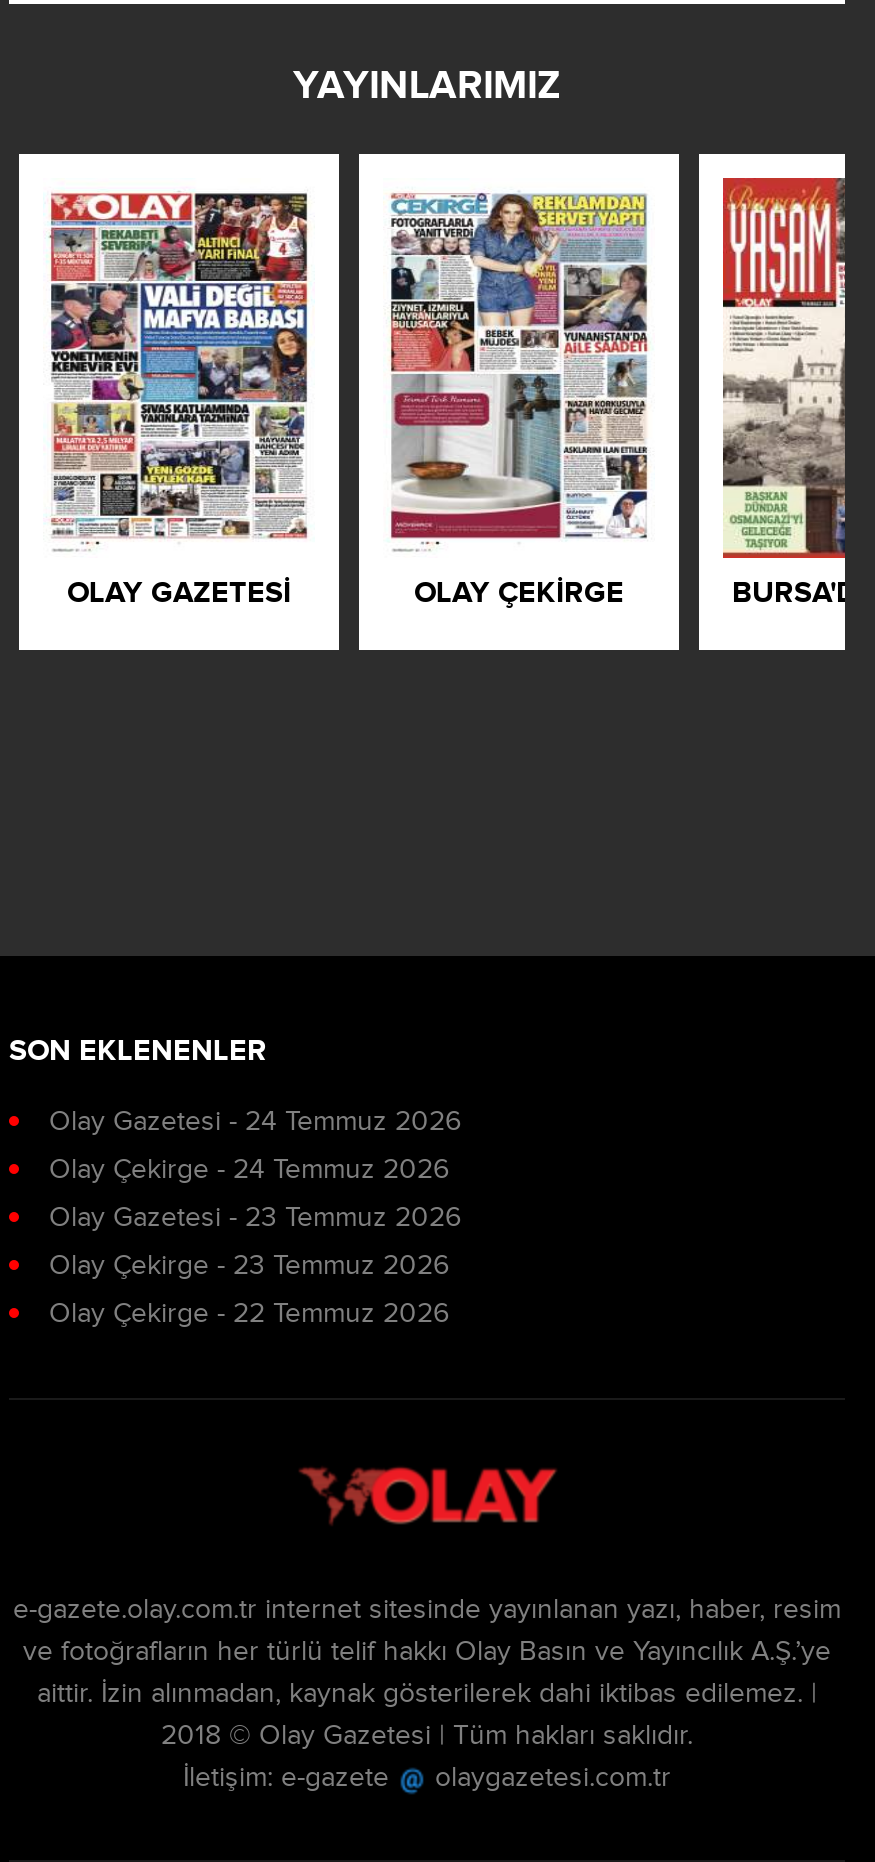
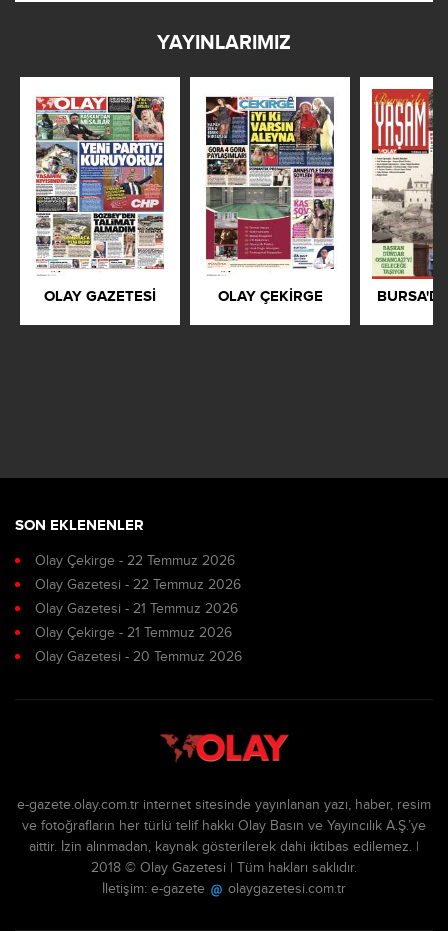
- [image]
+ [image]

- [image]
+ [image]

- Olay Gazetesi - 24 Temmuz 2026
- Olay Çekirge - 24 Temmuz 2026
- Olay Gazetesi - 23 Temmuz 2026
- Olay Çekirge - 23 Temmuz 2026

moved up: Olay Çekirge - 22 Temmuz 2026

+ Olay Gazetesi - 22 Temmuz 2026
+ Olay Gazetesi - 21 Temmuz 2026
+ Olay Çekirge - 21 Temmuz 2026
+ Olay Gazetesi - 20 Temmuz 2026
